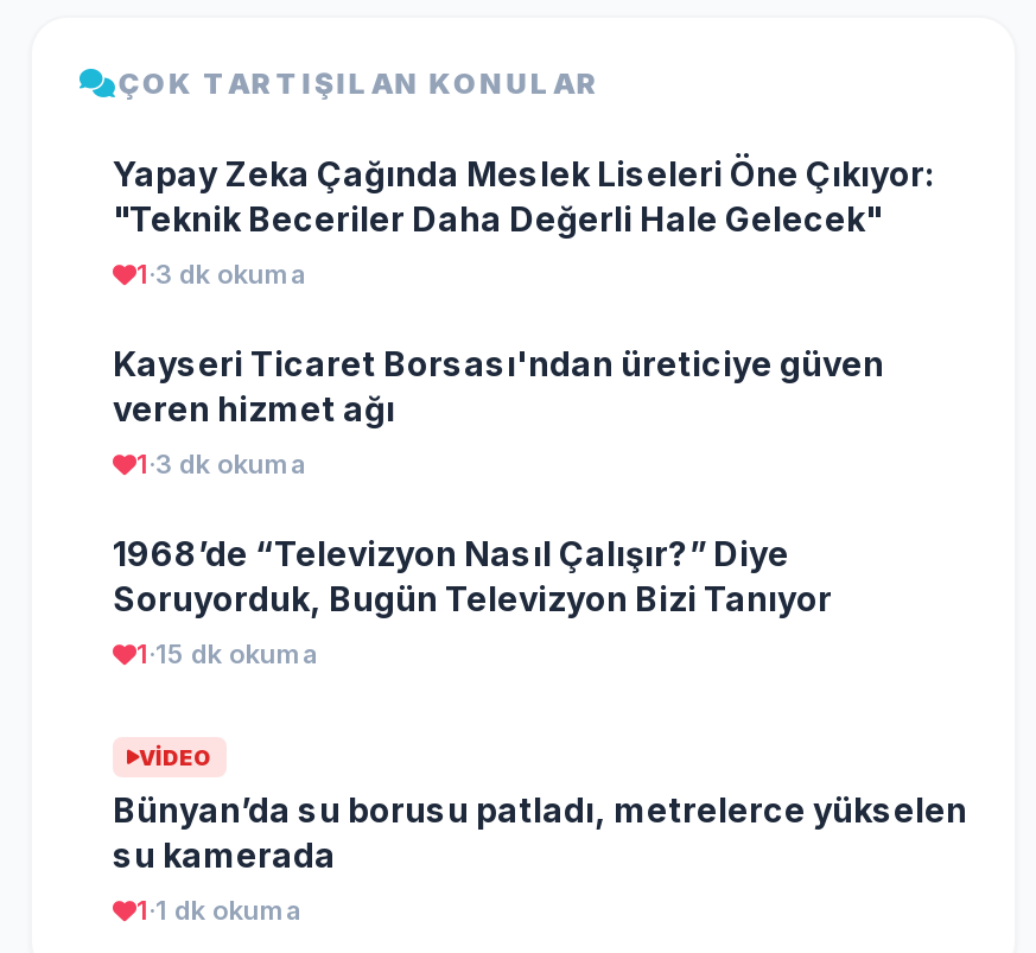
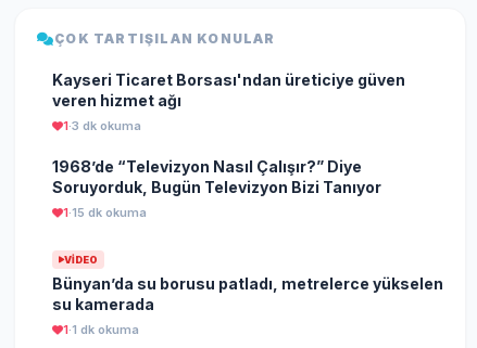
- Yapay Zeka Çağında Meslek Liseleri Öne Çıkıyor:
- "Teknik Beceriler Daha Değerli Hale Gelecek"
- 1·3 dk okuma
